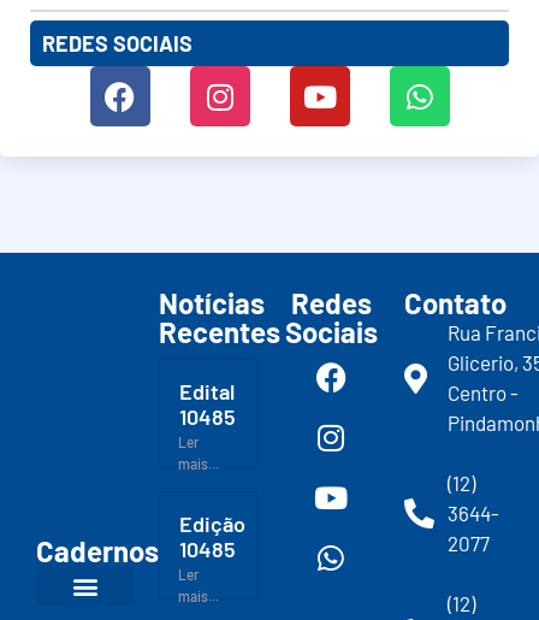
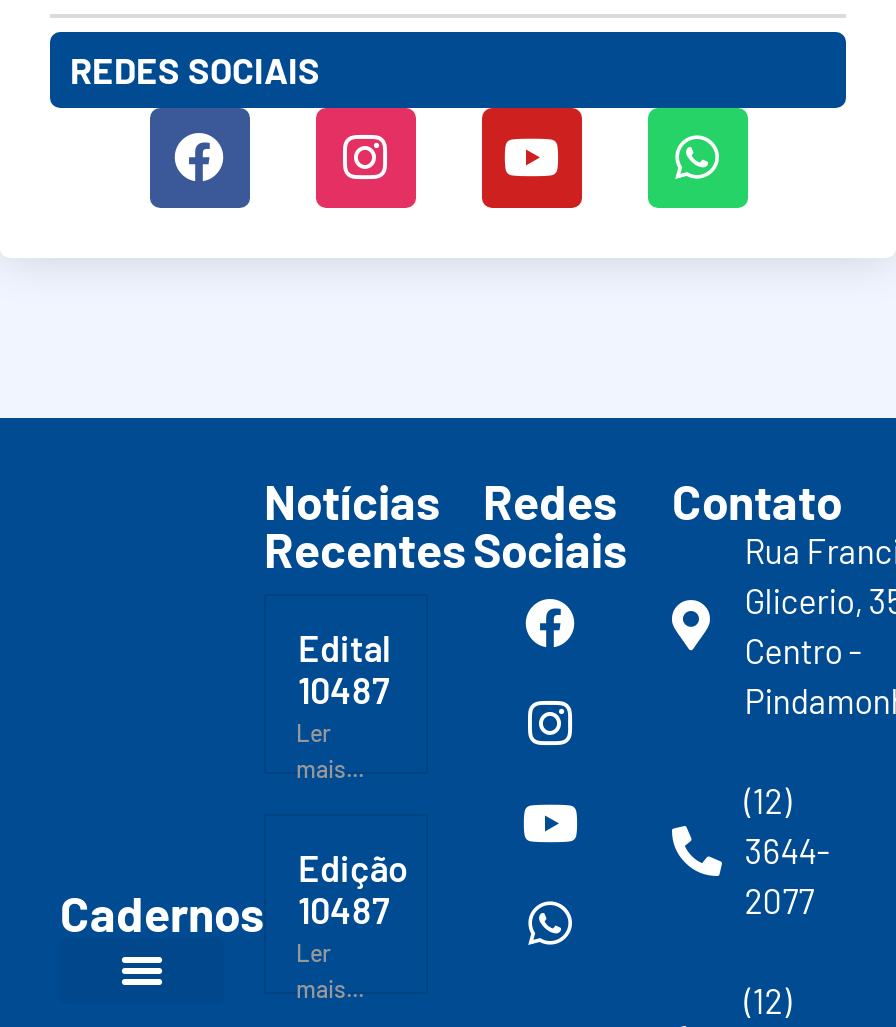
- 10485
+ 10487

- Cadernos 10485
+ Cadernos 10487
